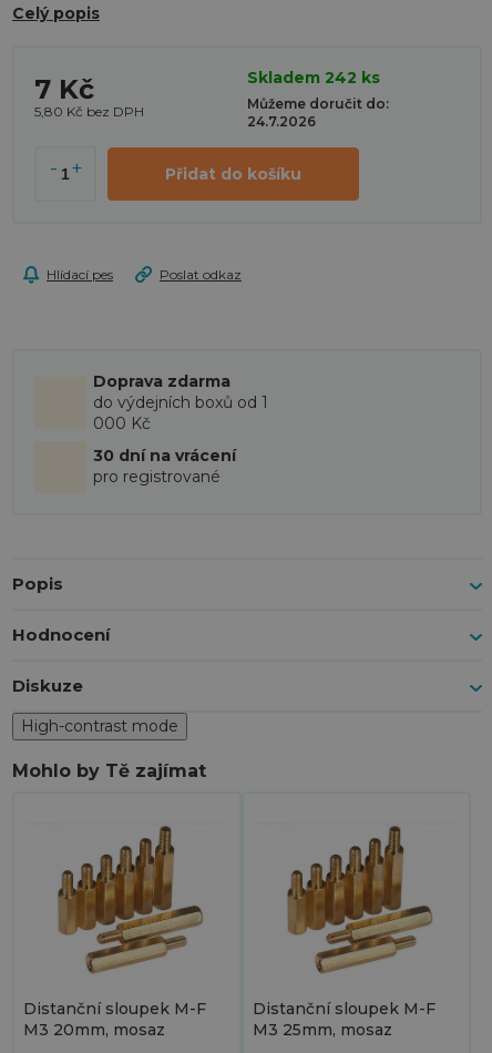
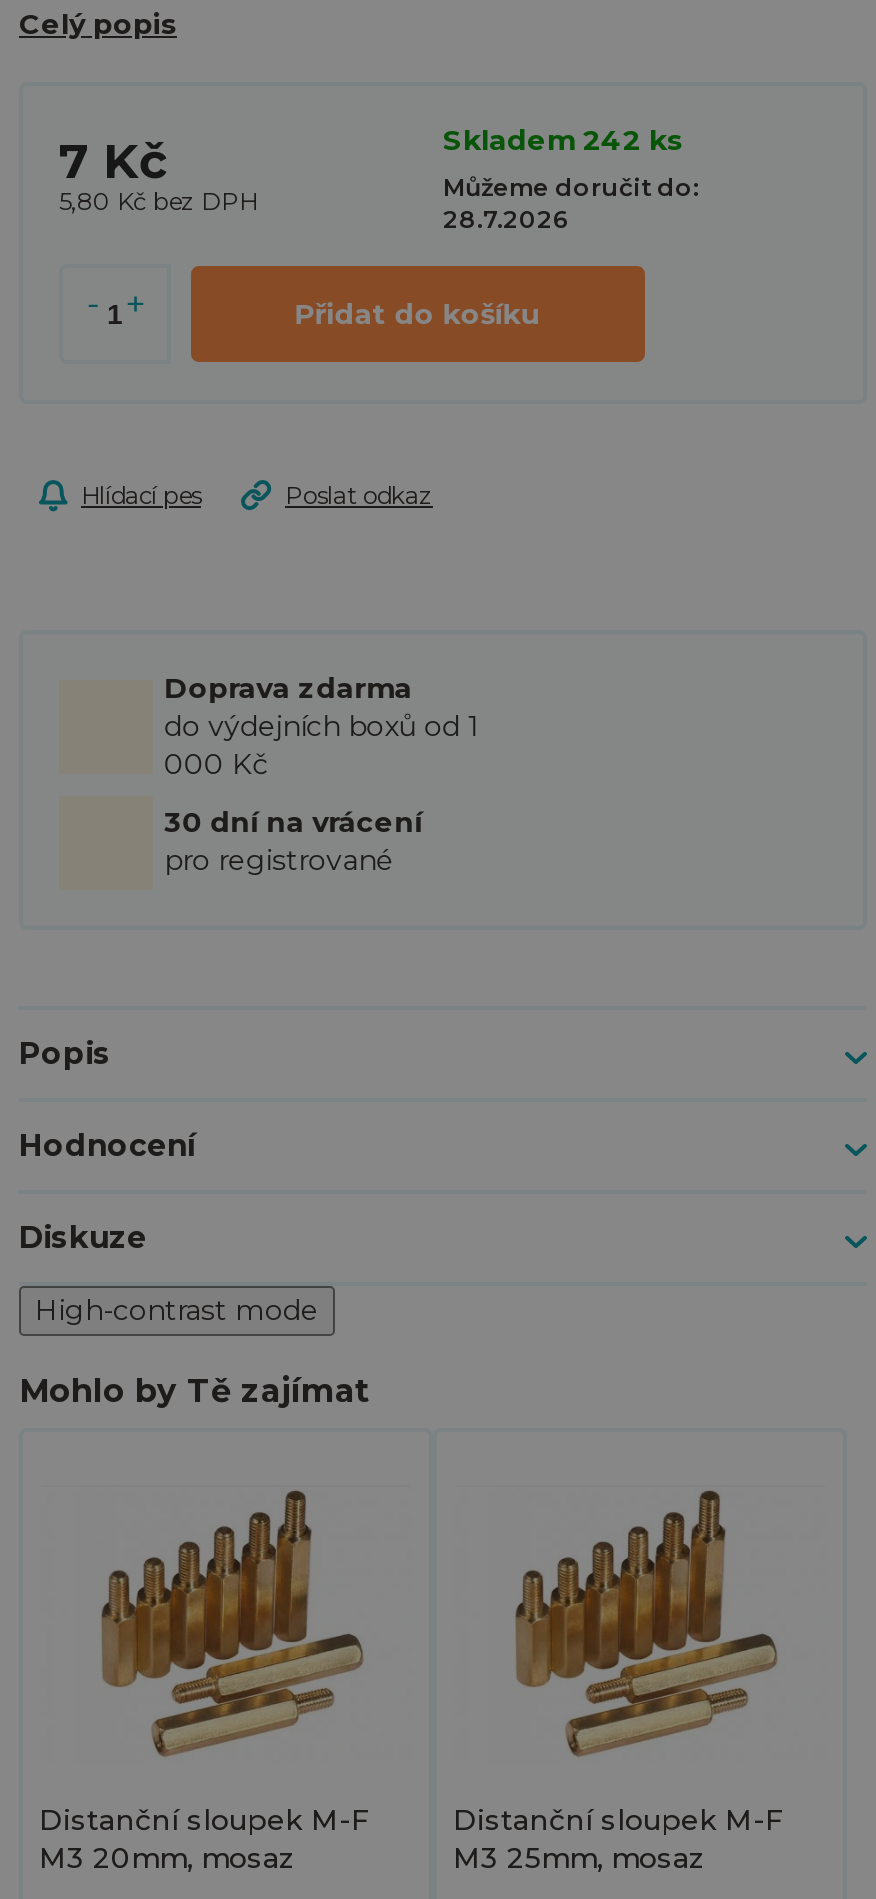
- 24.7.2026
+ 28.7.2026
